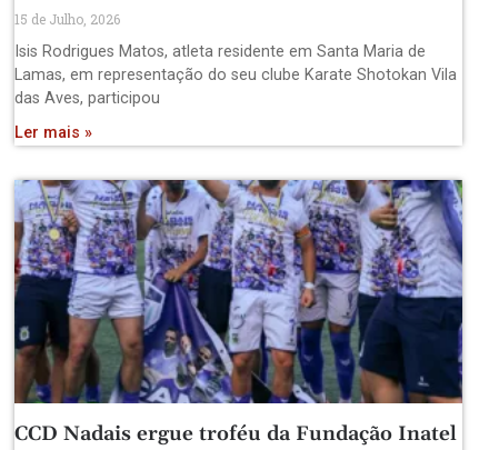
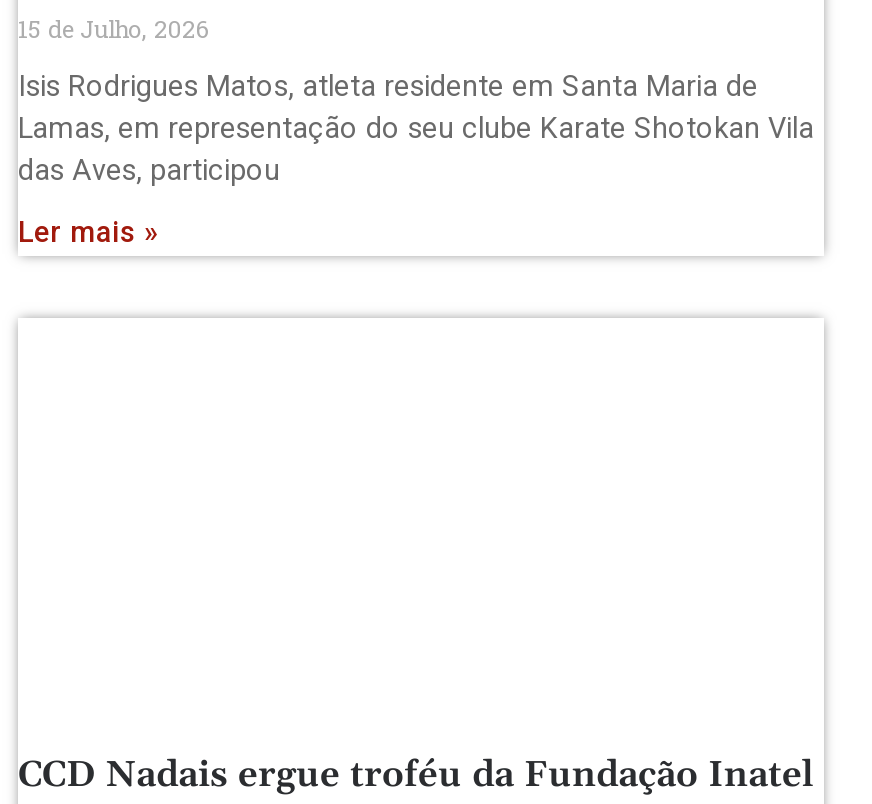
- [image]
